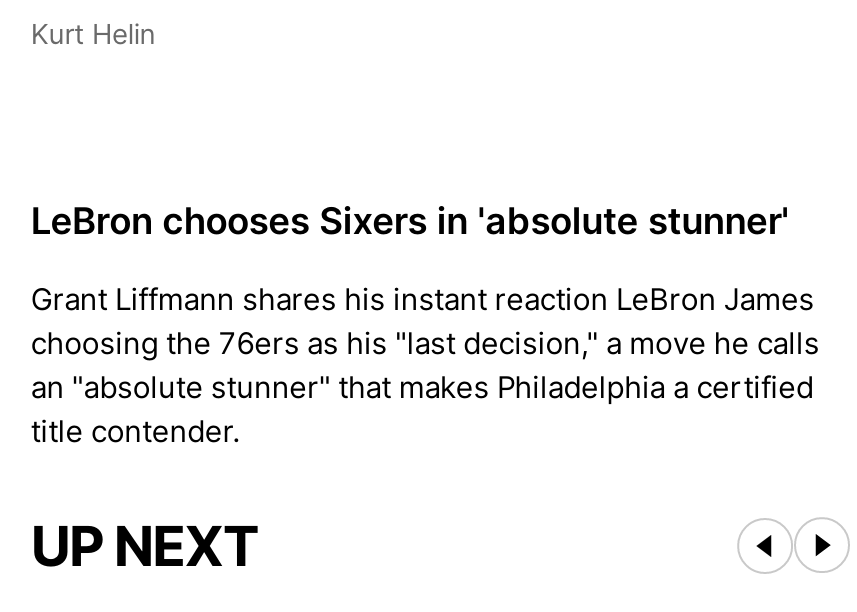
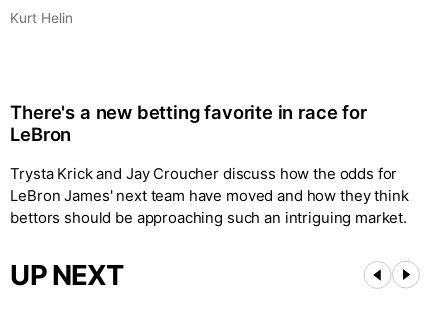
- LeBron chooses Sixers in 'absolute stunner'
+ There's a new betting favorite in race for
+ LeBron

- Grant Liffmann shares his instant reaction LeBron James
- choosing the 76ers as his "last decision," a move he calls
- an "absolute stunner" that makes Philadelphia a certified
- title contender.
+ Trysta Krick and Jay Croucher discuss how the odds for
+ LeBron James' next team have moved and how they think
+ bettors should be approaching such an intriguing market.
